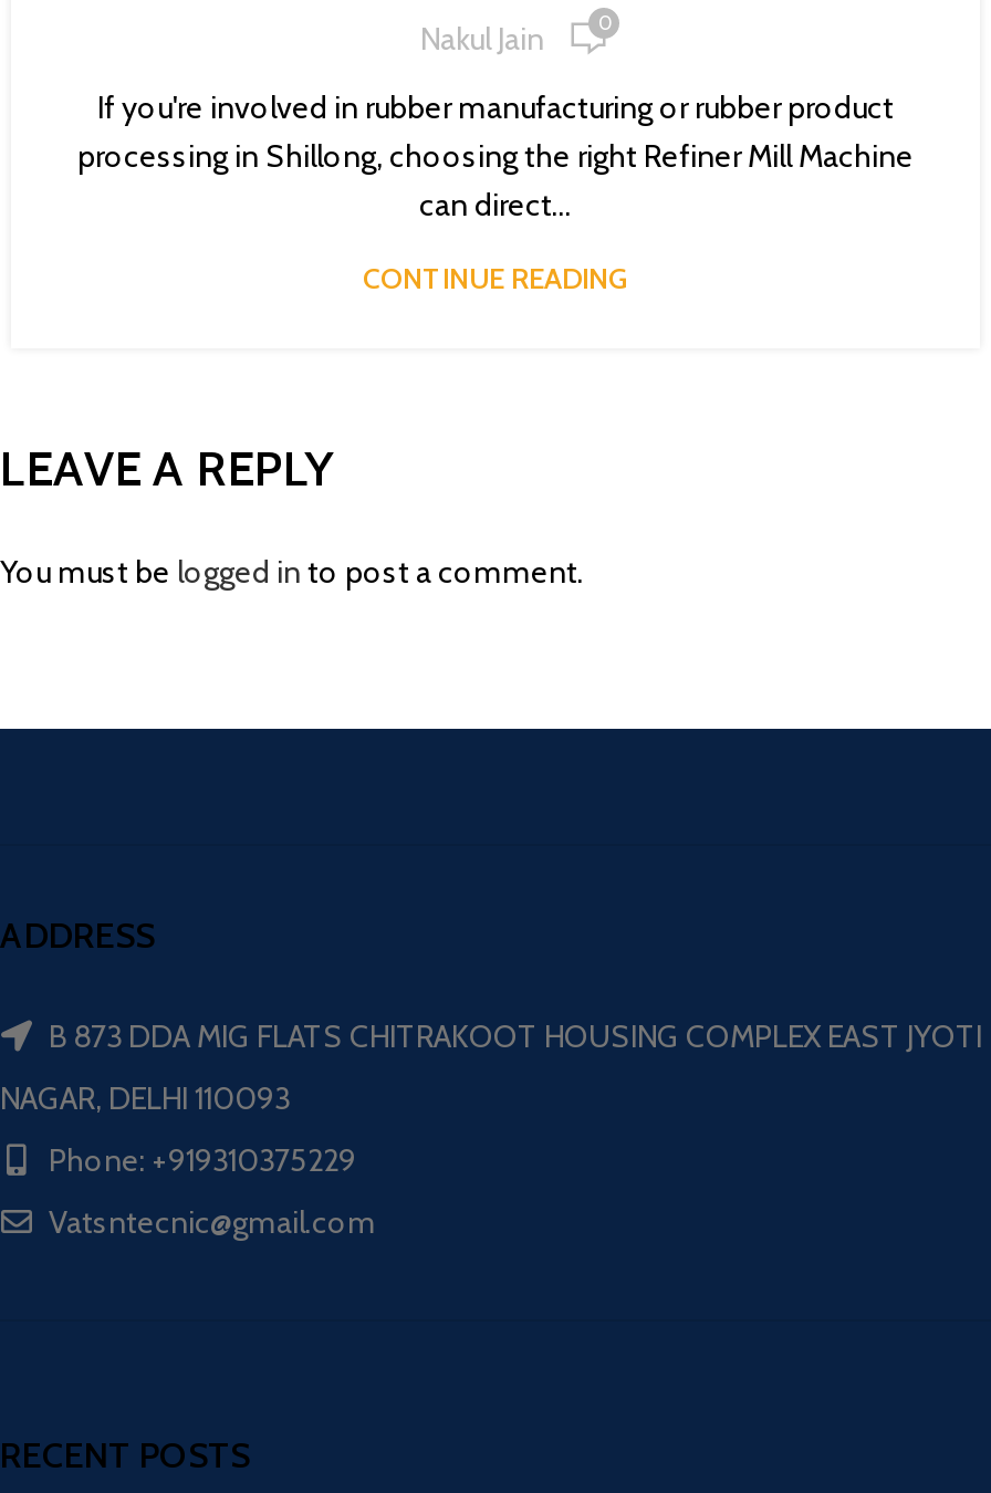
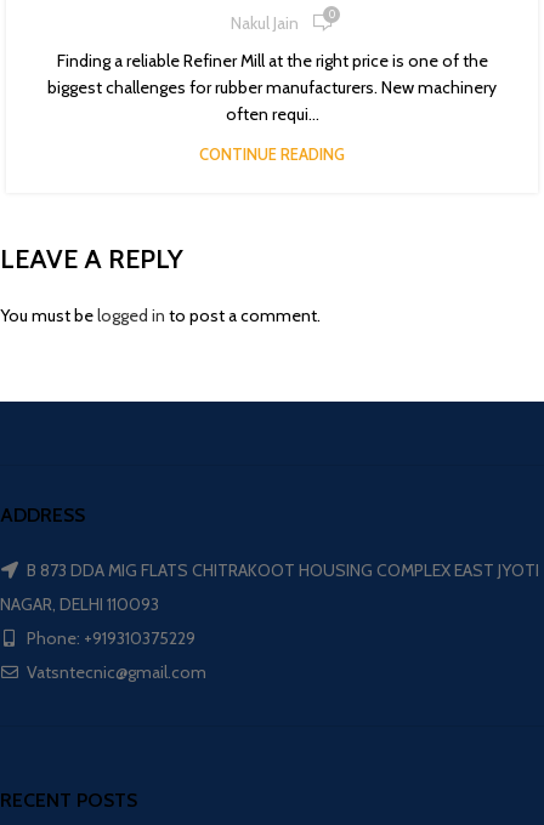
- If you're involved in rubber manufacturing or rubber product
- processing in Shillong, choosing the right Refiner Mill Machine
- can direct...
+ Finding a reliable Refiner Mill at the right price is one of the
+ biggest challenges for rubber manufacturers. New machinery
+ often requi...
